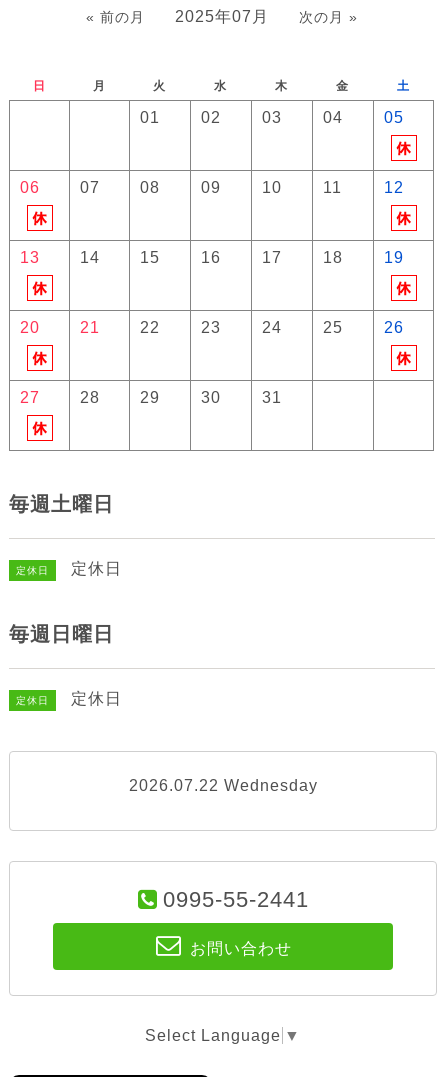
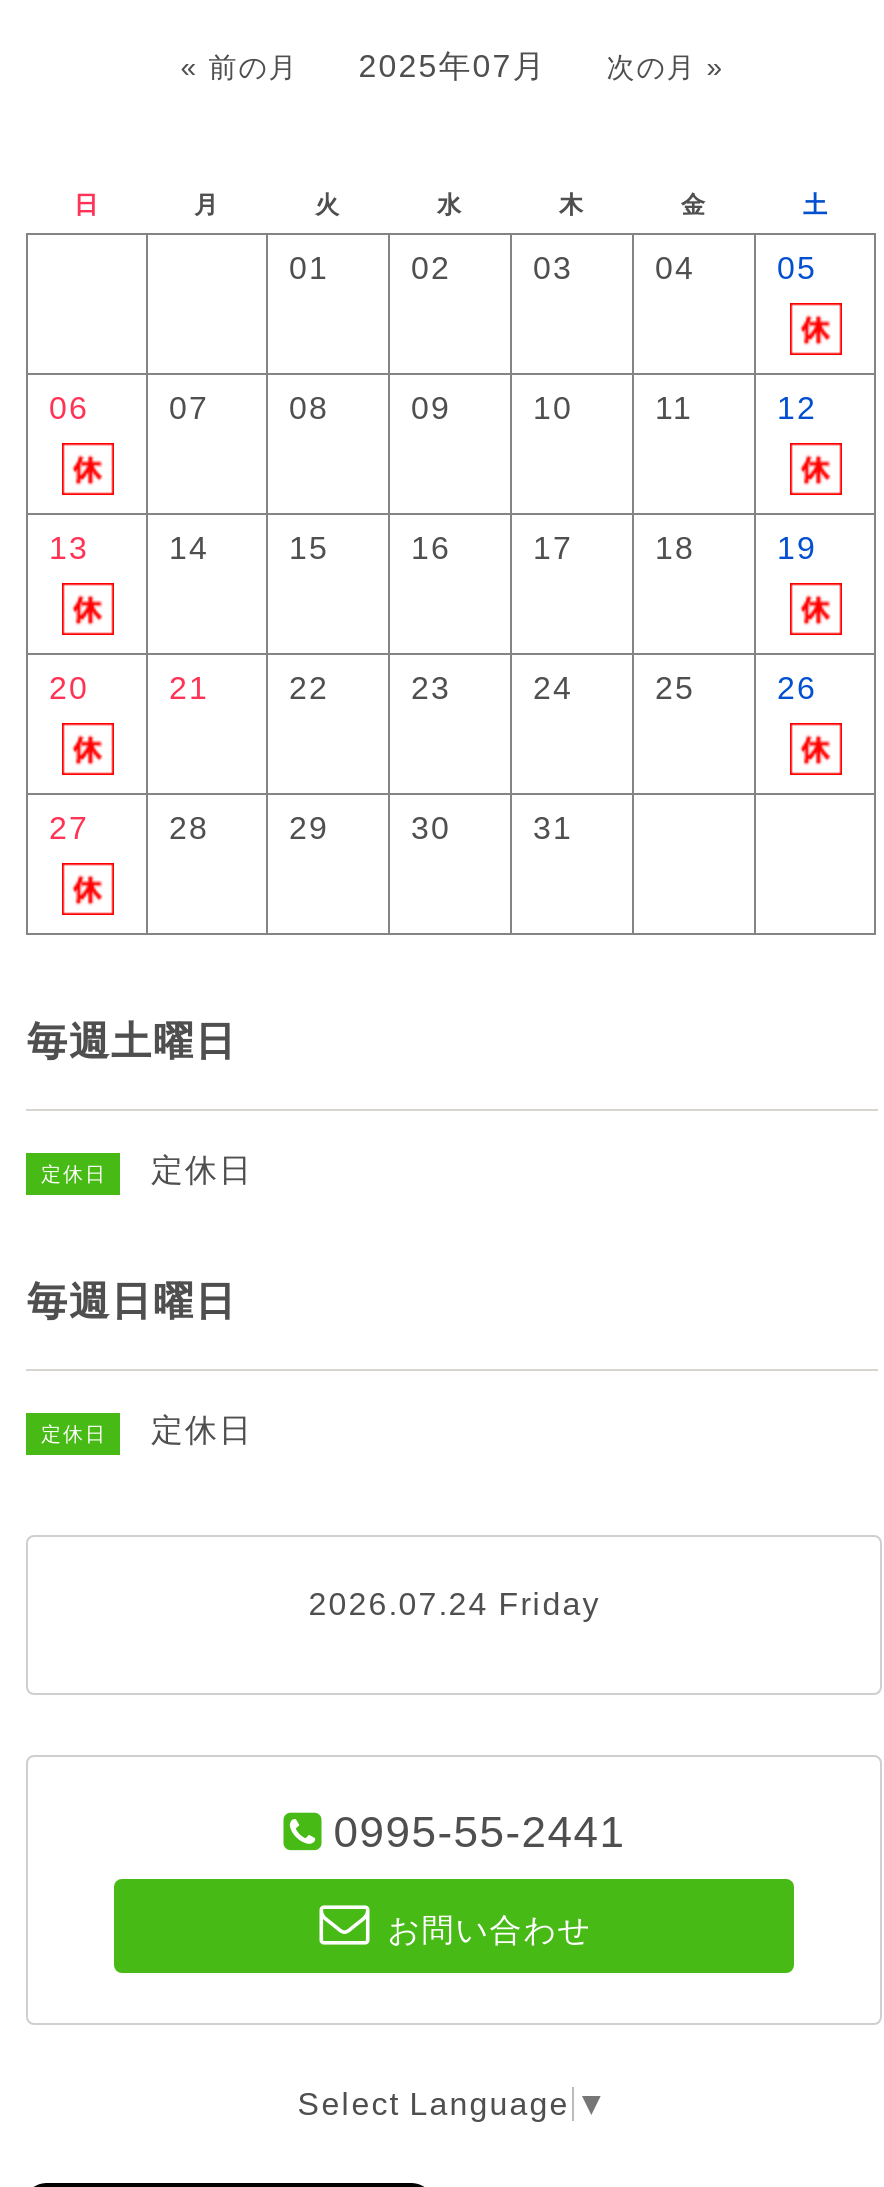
- 2026.07.22 Wednesday
+ 2026.07.24 Friday
